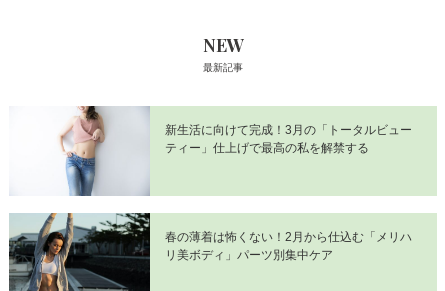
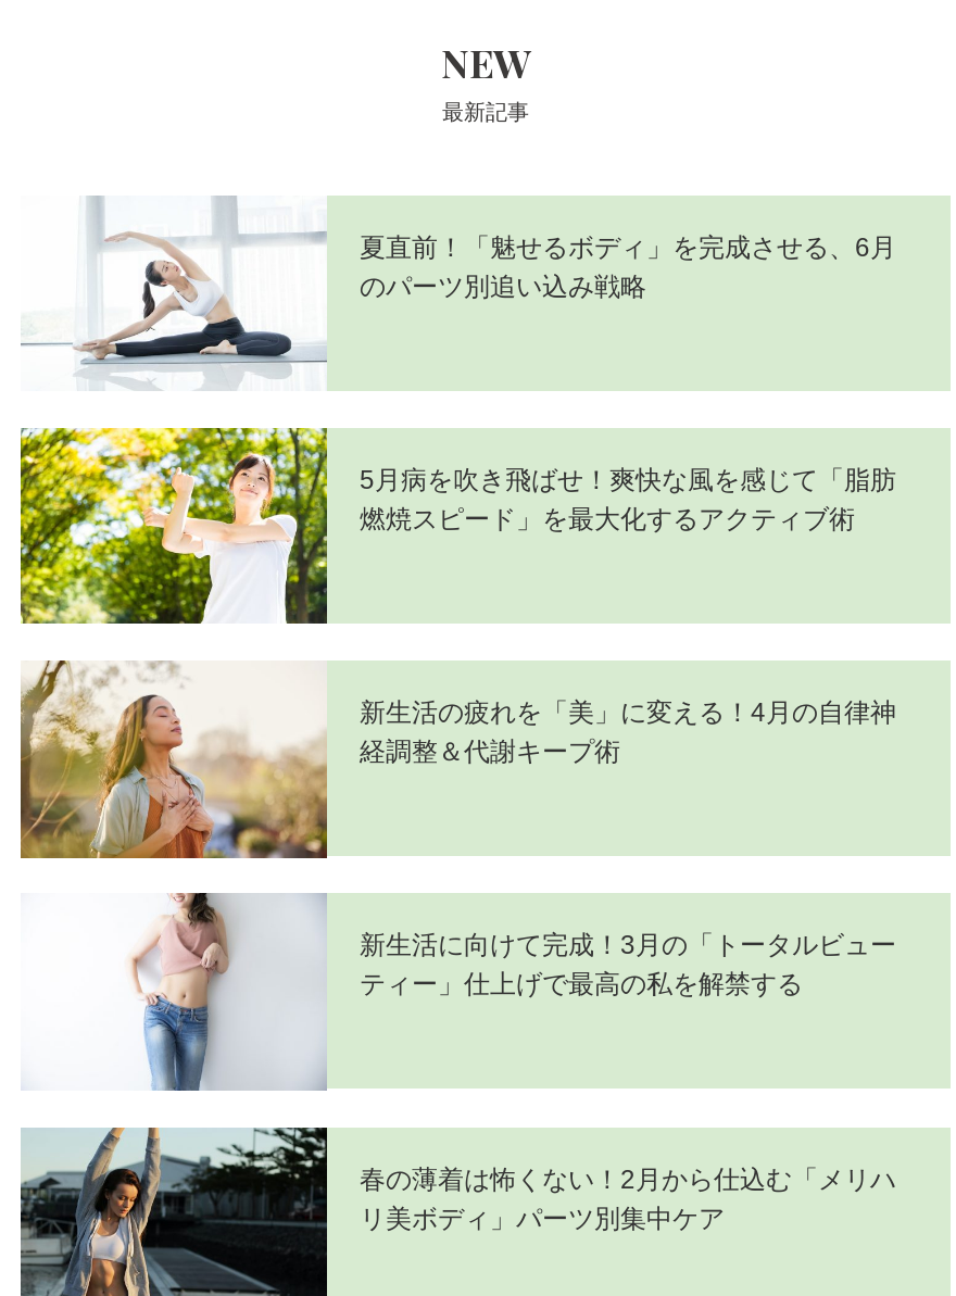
+ [image]
+ 5月病を吹き飛ばせ！爽快な風を感じて「脂肪
+ 燃焼スピード」を最大化するアクティブ術

+ [image]
+ 新生活の疲れを「美」に変える！4月の自律神
+ 経調整＆代謝キープ術

+ [image]
+ 夏直前！「魅せるボディ」を完成させる、6月
+ のパーツ別追い込み戦略
